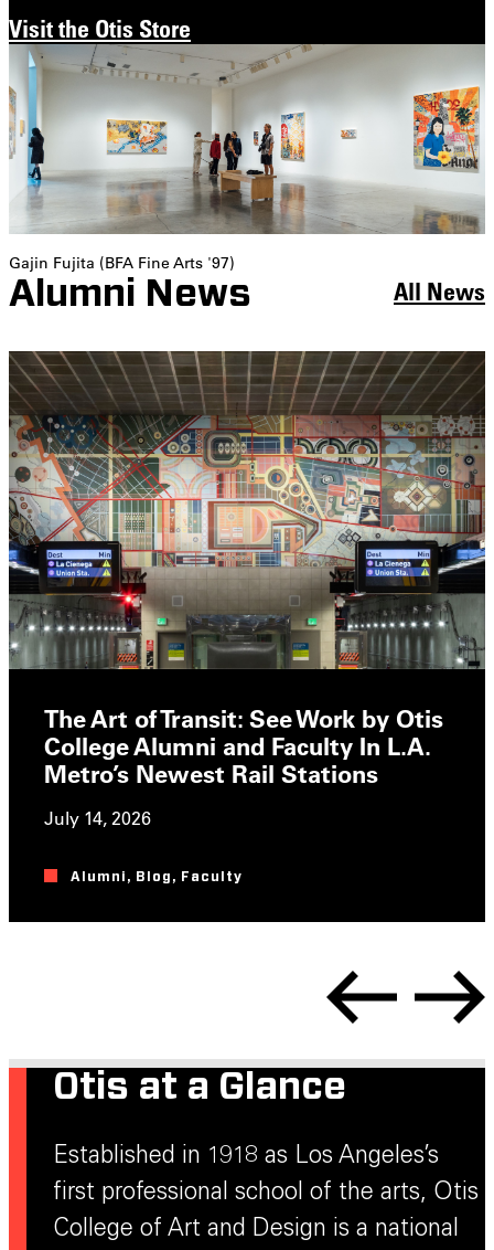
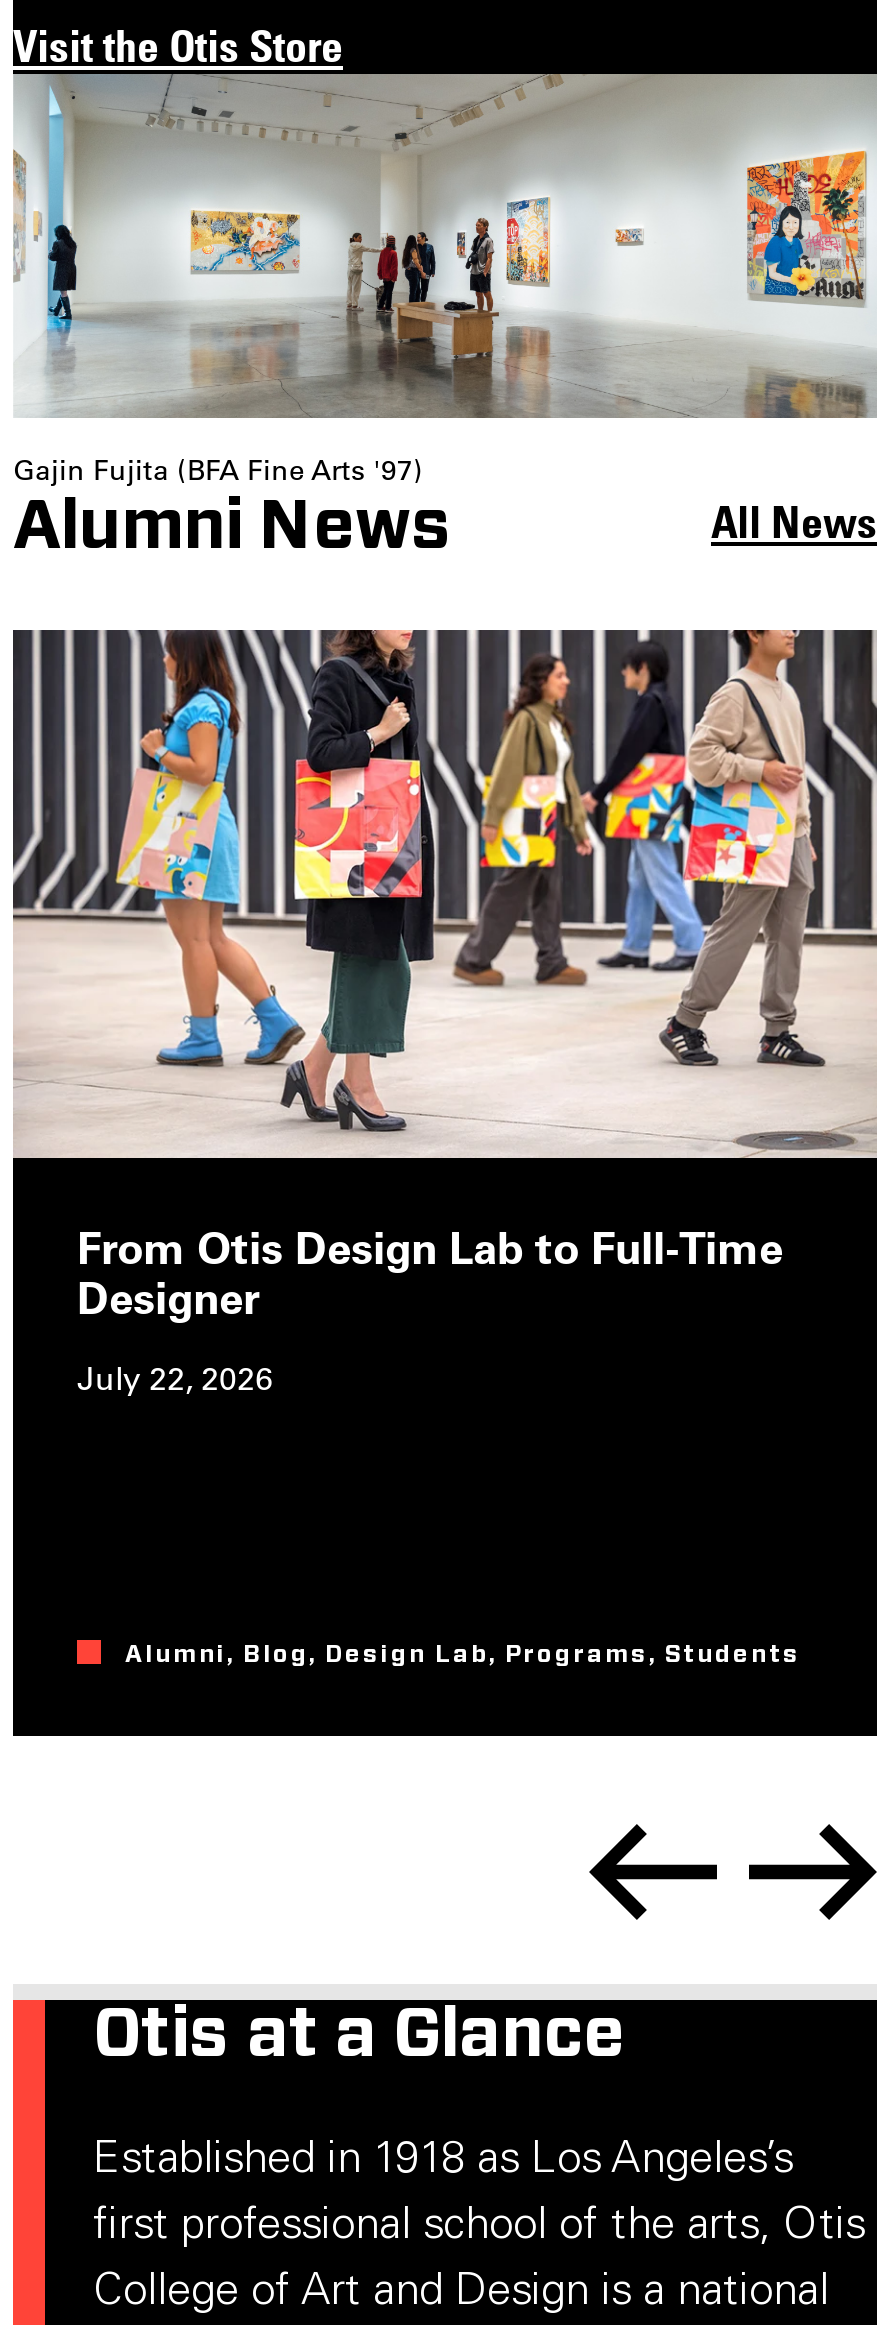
- [image]
- The Art of Transit: See Work by Otis
- College Alumni and Faculty In L.A.
- Metro’s Newest Rail Stations
+ [image]
+ From Otis Design Lab to Full-Time
+ Designer

- July 14, 2026
+ July 22, 2026

- Alumni, Blog, Faculty
+ Alumni, Blog, Design Lab, Programs, Students
